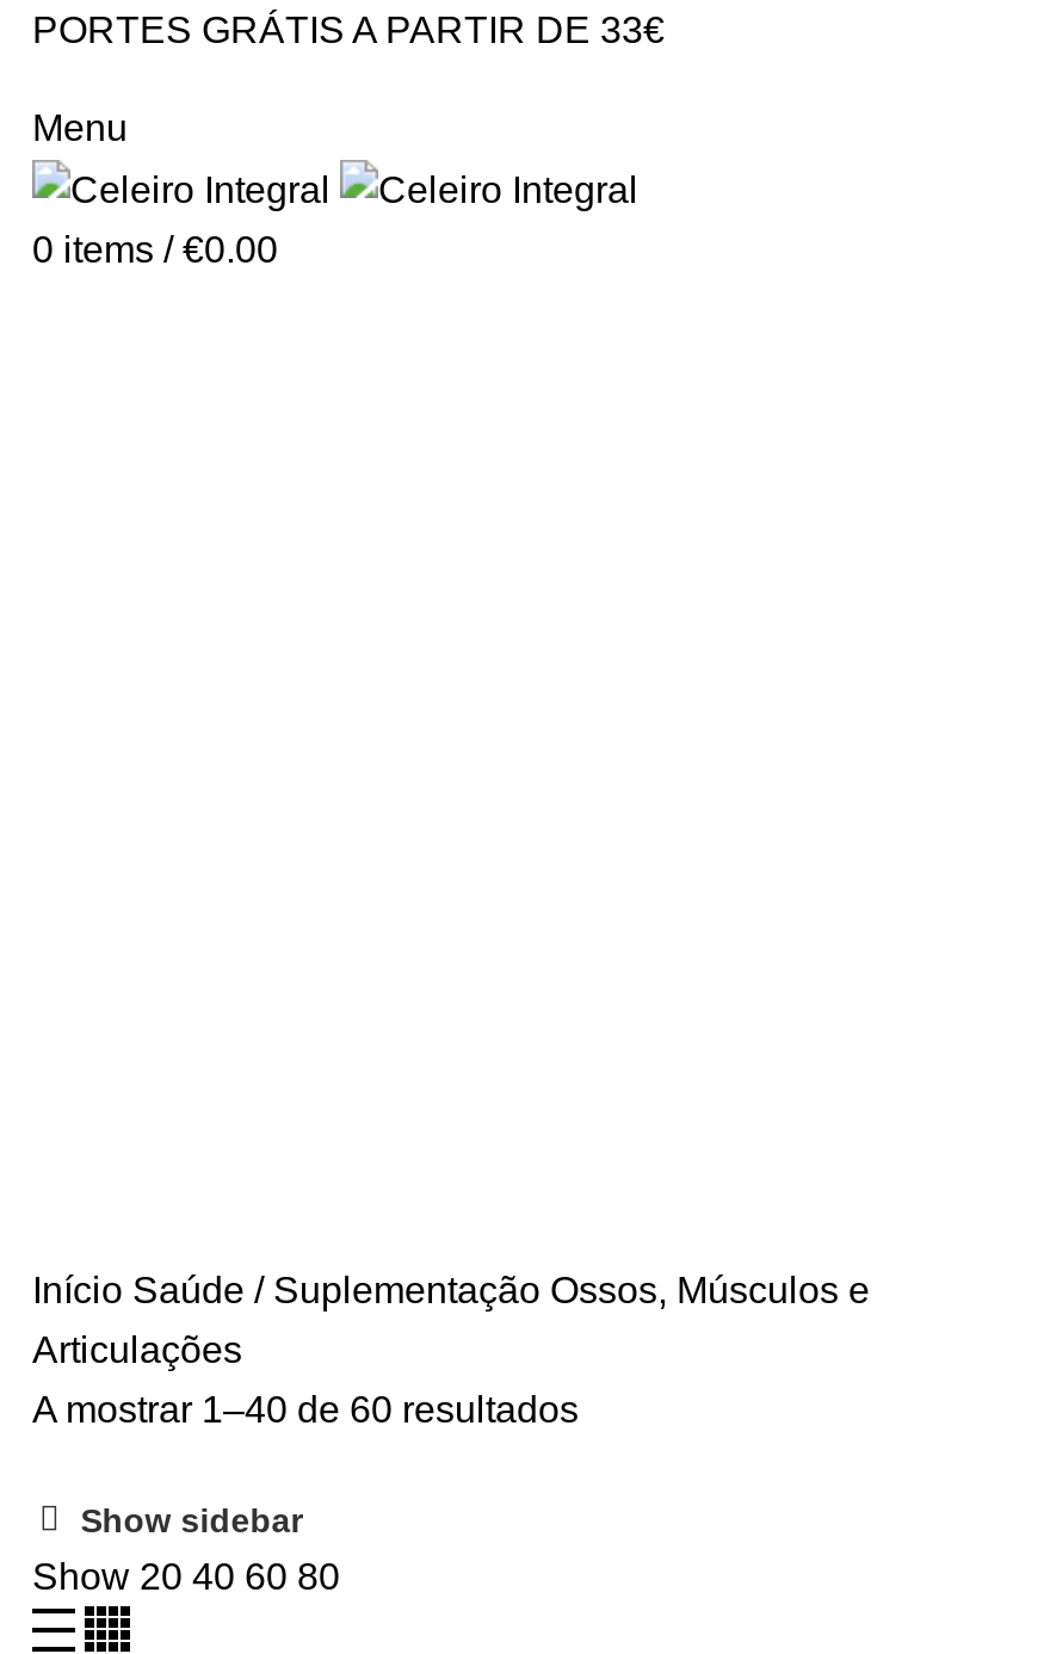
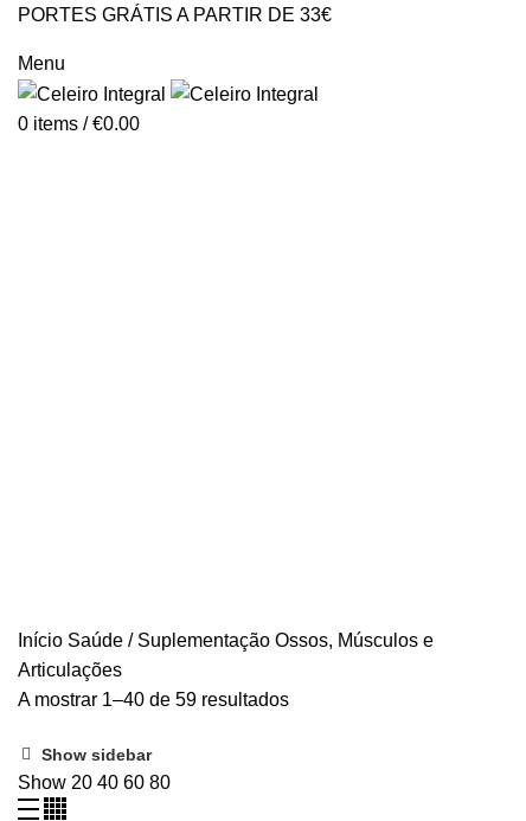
- A mostrar 1–40 de 60 resultados
+ A mostrar 1–40 de 59 resultados
